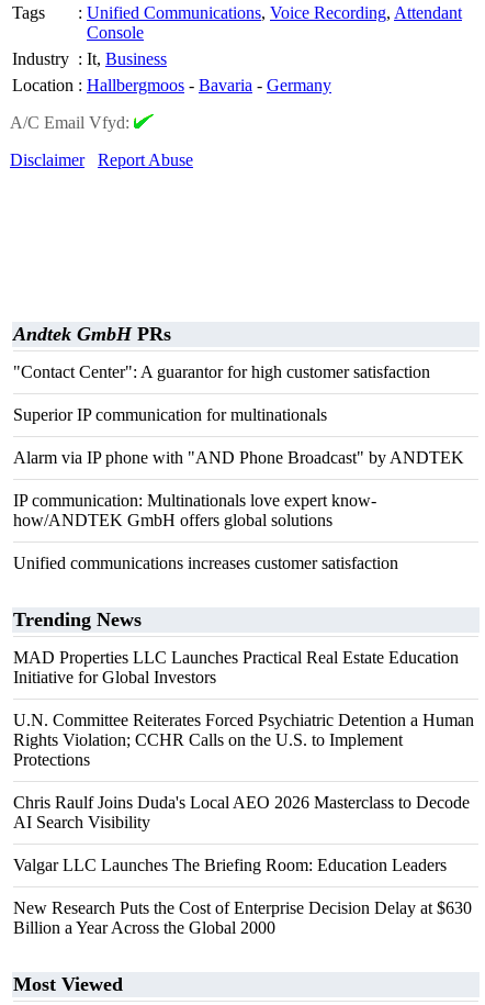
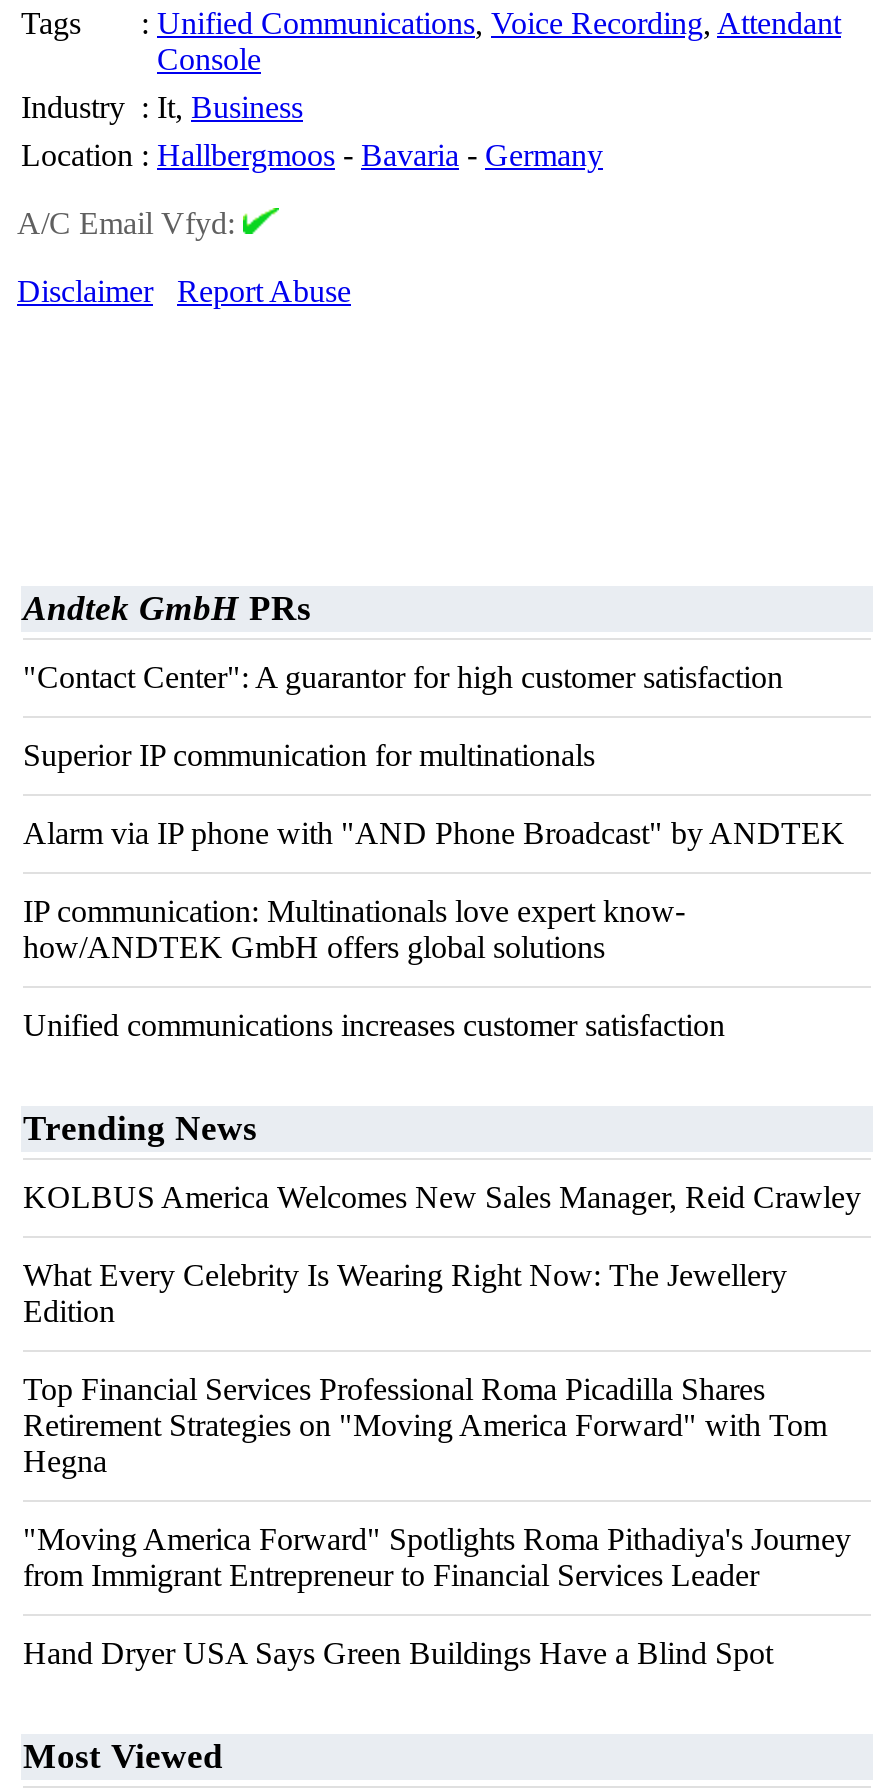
- MAD Properties LLC Launches Practical Real Estate Education
- Initiative for Global Investors
+ KOLBUS America Welcomes New Sales Manager, Reid Crawley

- U.N. Committee Reiterates Forced Psychiatric Detention a Human
- Rights Violation; CCHR Calls on the U.S. to Implement
- Protections
+ What Every Celebrity Is Wearing Right Now: The Jewellery
+ Edition

- Chris Raulf Joins Duda's Local AEO 2026 Masterclass to Decode
- AI Search Visibility
+ Top Financial Services Professional Roma Picadilla Shares
+ Retirement Strategies on "Moving America Forward" with Tom
+ Hegna

- Valgar LLC Launches The Briefing Room: Education Leaders
+ "Moving America Forward" Spotlights Roma Pithadiya's Journey
+ from Immigrant Entrepreneur to Financial Services Leader

- New Research Puts the Cost of Enterprise Decision Delay at $630
- Billion a Year Across the Global 2000
+ Hand Dryer USA Says Green Buildings Have a Blind Spot
